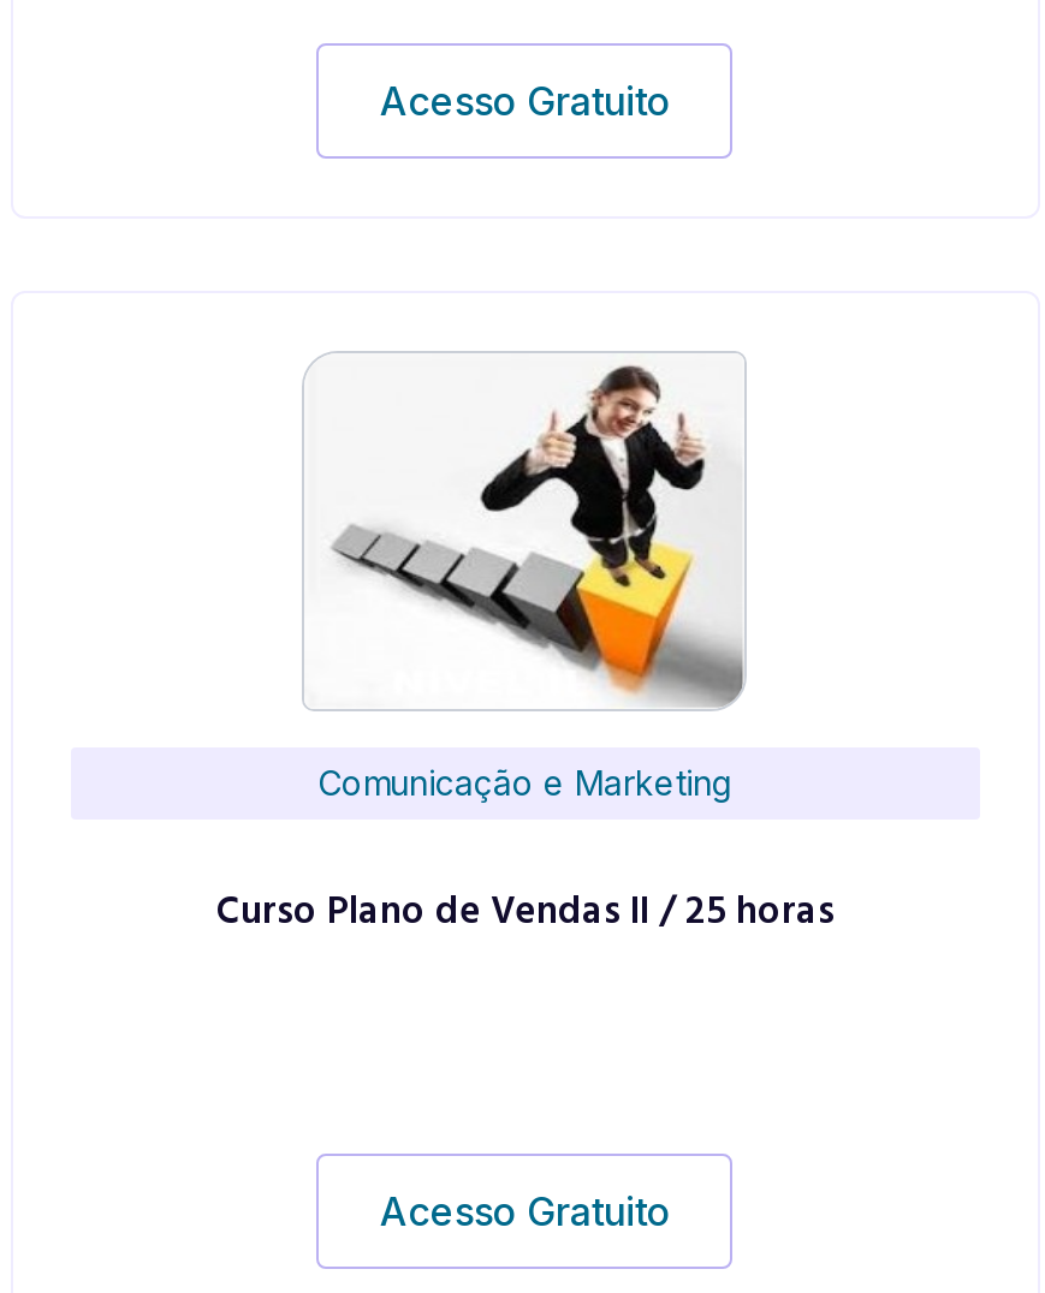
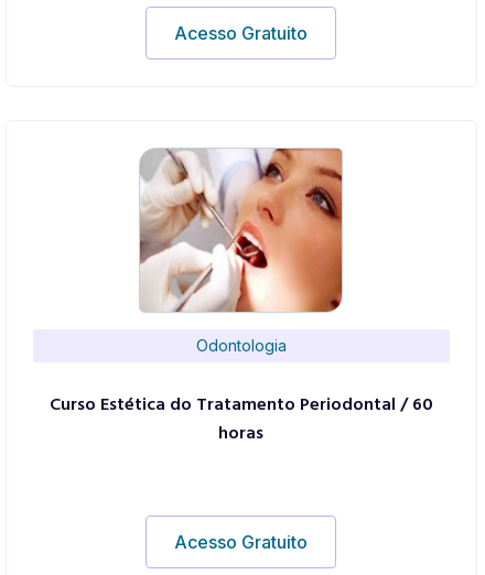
- [image]
- Comunicação e Marketing
+ [image]
+ Odontologia

- Curso Plano de Vendas II / 25 horas
+ Curso Estética do Tratamento Periodontal / 60
+ horas
